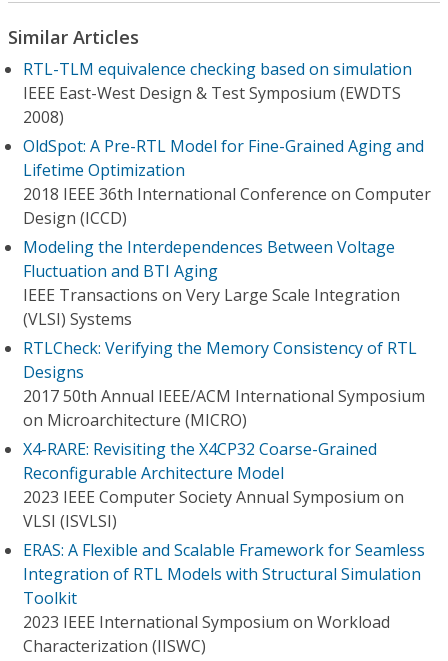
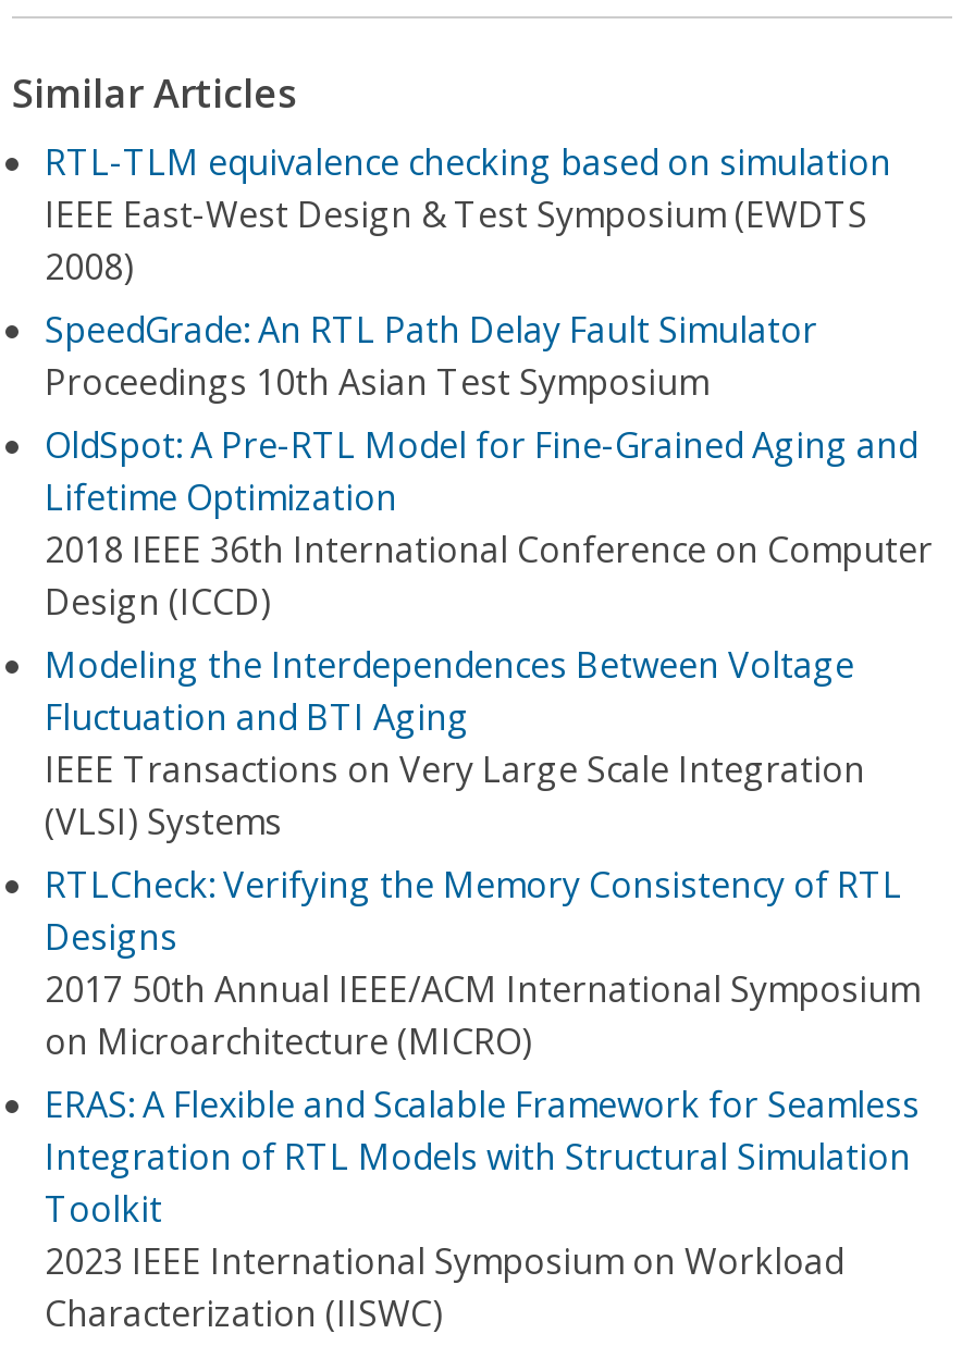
+ SpeedGrade: An RTL Path Delay Fault Simulator
+ Proceedings 10th Asian Test Symposium

moved down: OldSpot: A Pre-RTL Model for Fine-Grained Aging and | Lifetime Optimization | 2018 IEEE 36th International Conference on Computer | ... | 2017 50th Annual IEEE/ACM International Symposium | on Microarchitecture (MICRO)

- X4-RARE: Revisiting the X4CP32 Coarse-Grained
- Reconfigurable Architecture Model
- 2023 IEEE Computer Society Annual Symposium on
- VLSI (ISVLSI)
